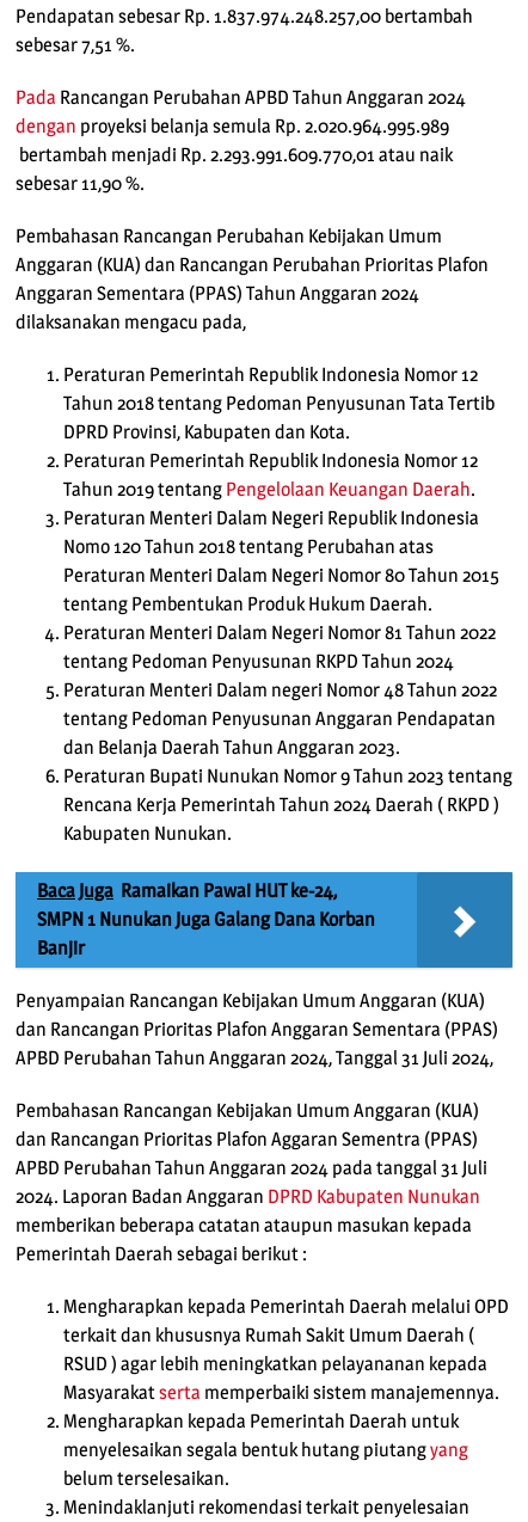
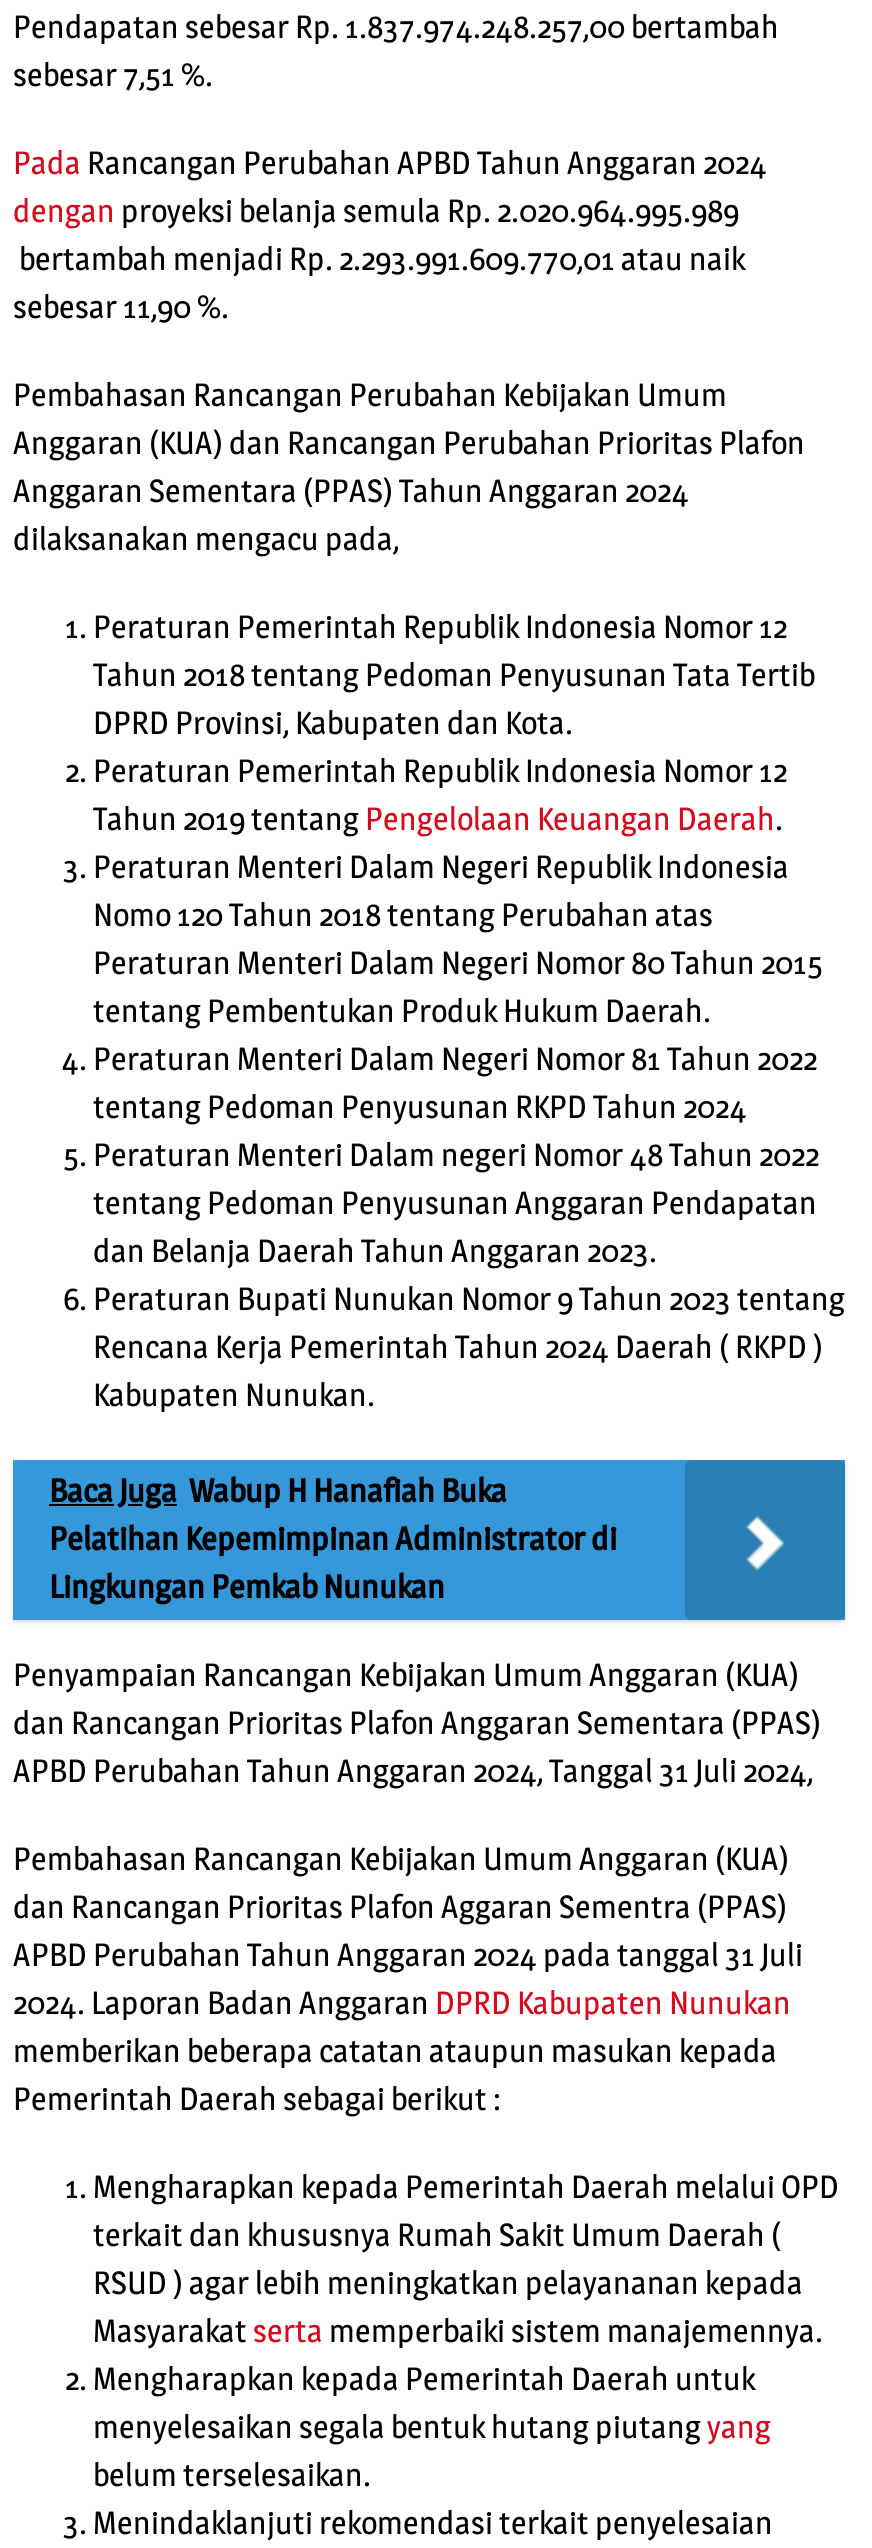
- Baca Juga Ramaikan Pawai HUT ke-24,
- SMPN 1 Nunukan Juga Galang Dana Korban
- Banjir
+ Baca Juga Wabup H Hanafiah Buka
+ Pelatihan Kepemimpinan Administrator di
+ Lingkungan Pemkab Nunukan
